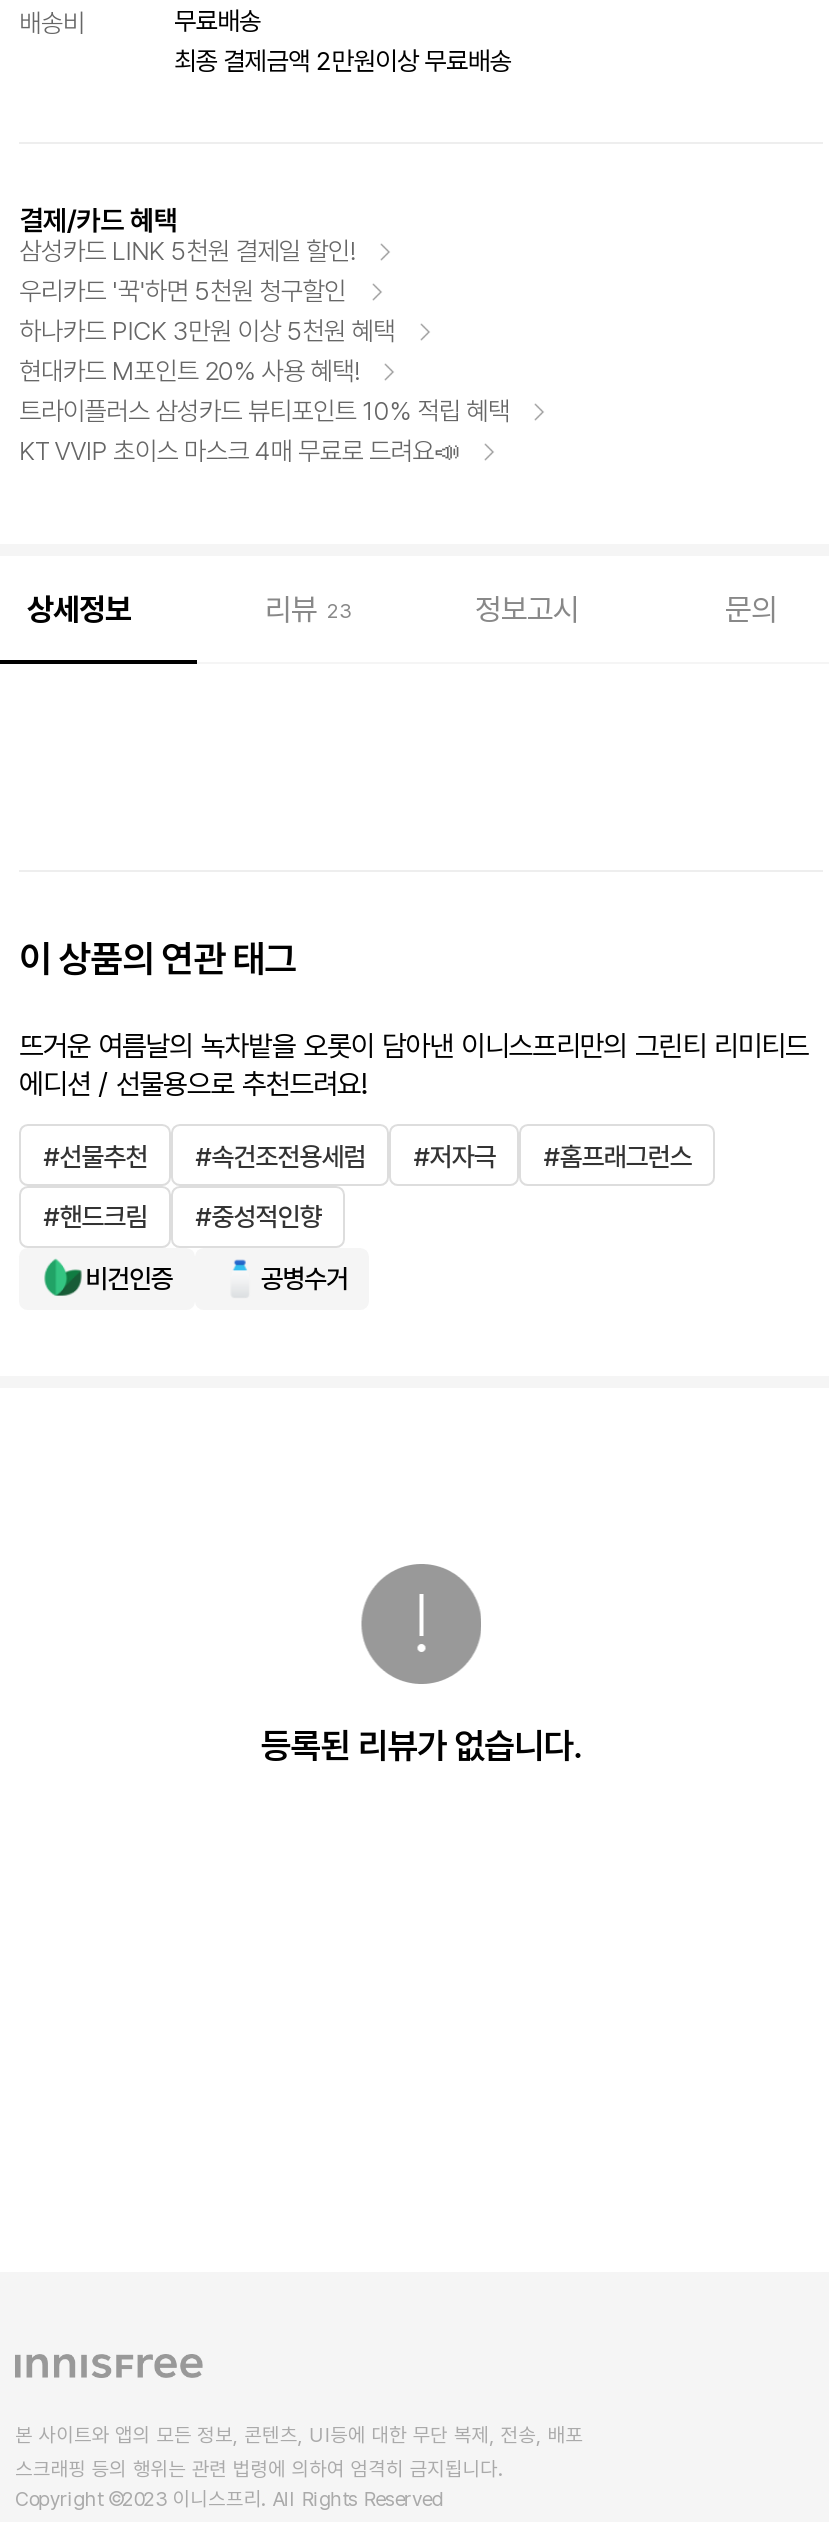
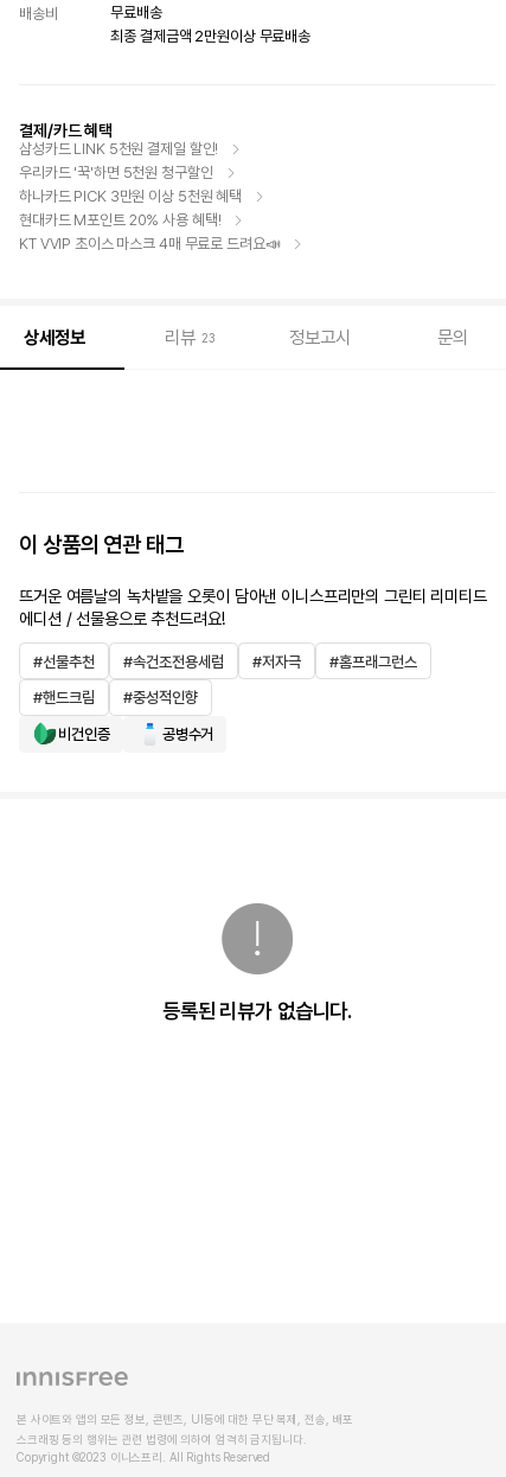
- 트라이플러스 삼성카드 뷰티포인트 10% 적립 혜택
